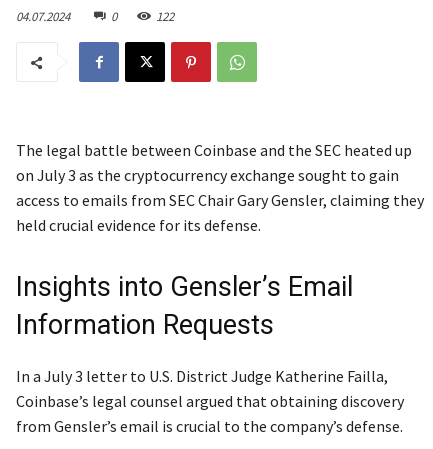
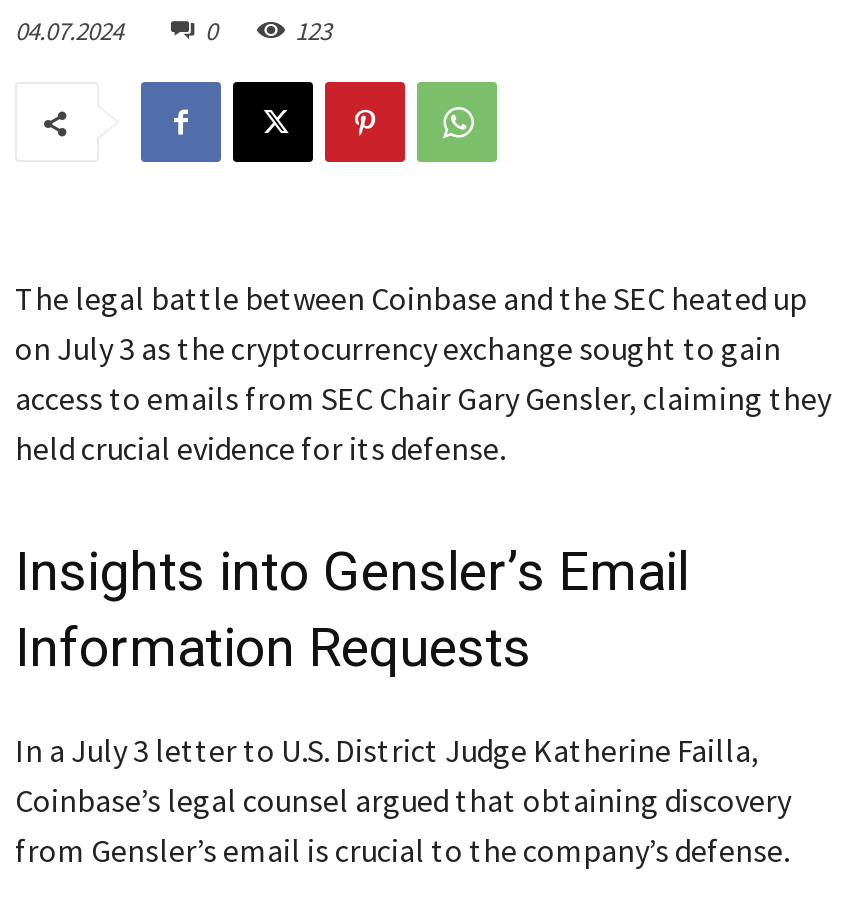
- 122
+ 123
